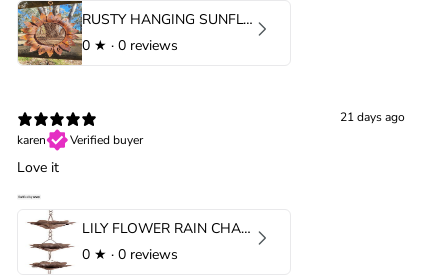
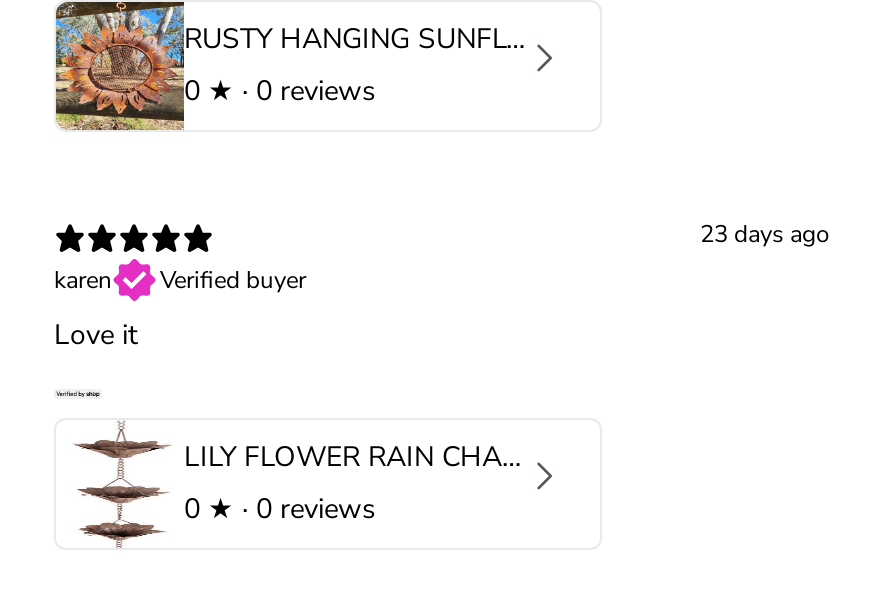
- 21 days ago
+ 23 days ago
